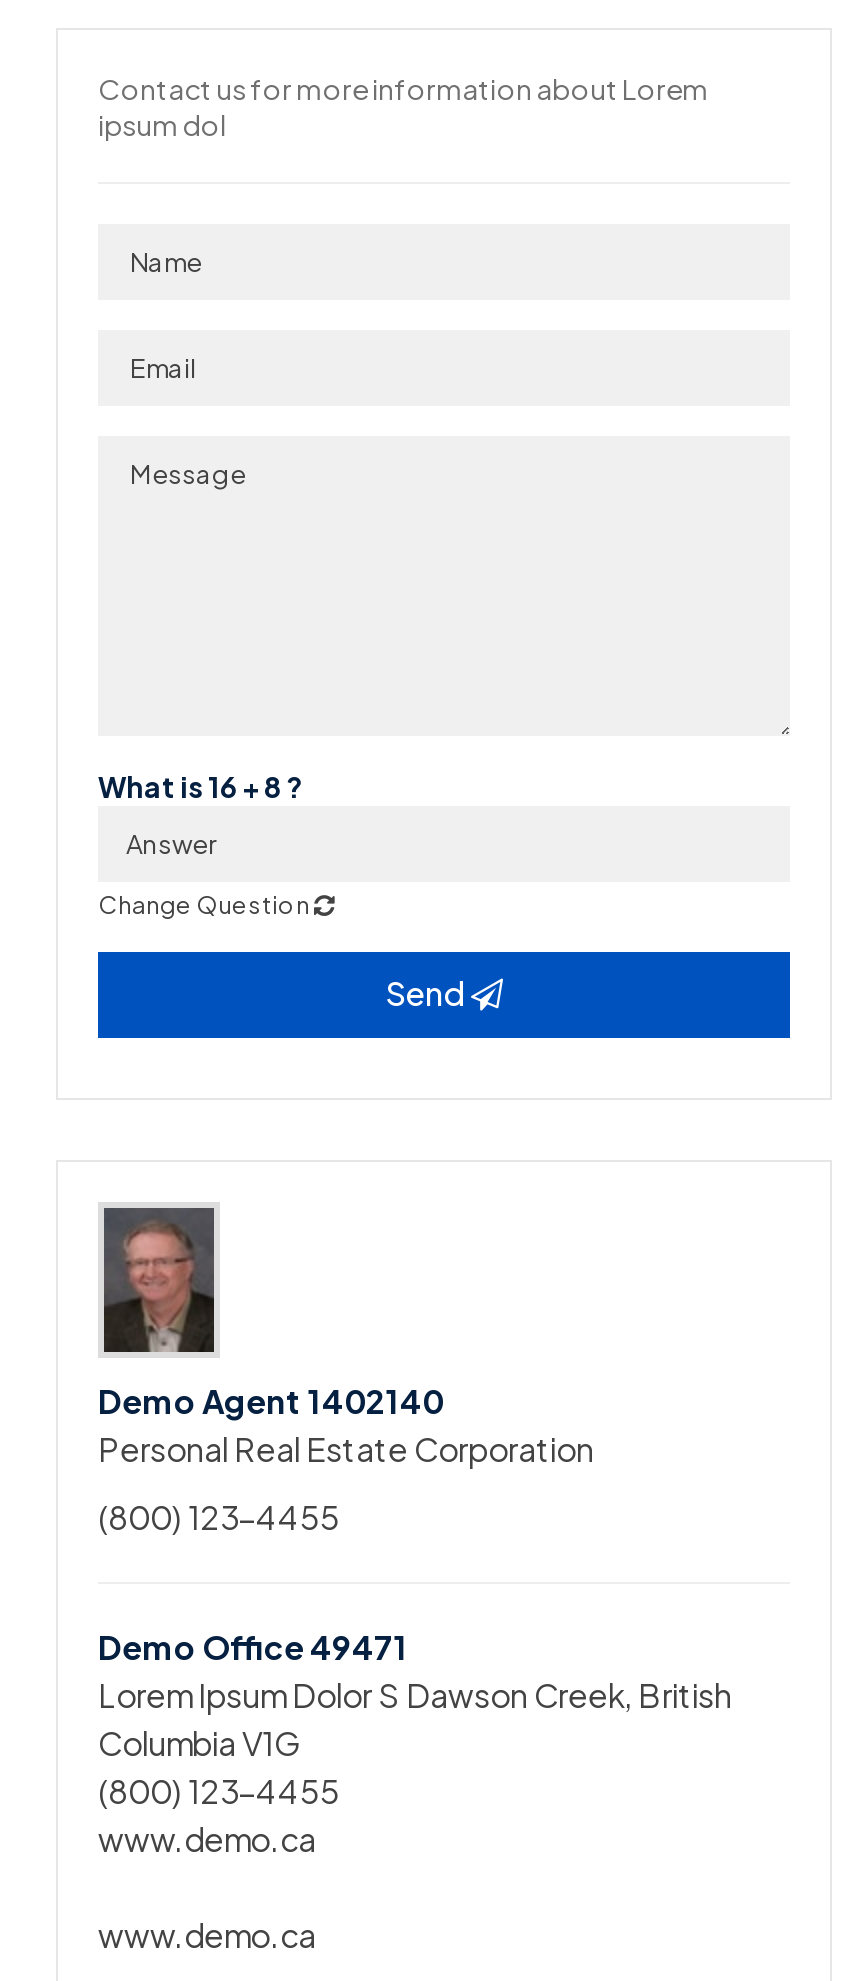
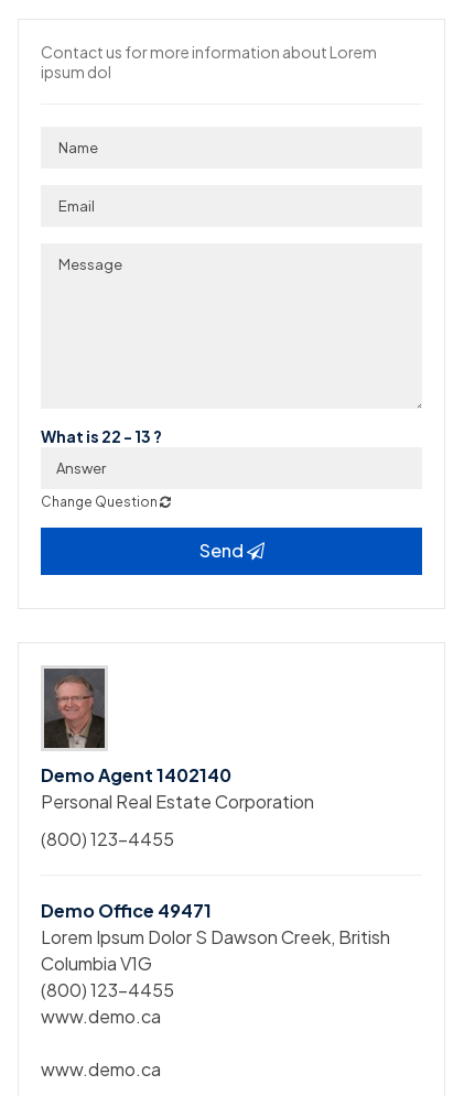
- What is 16 + 8 ?
+ What is 22 - 13 ?
